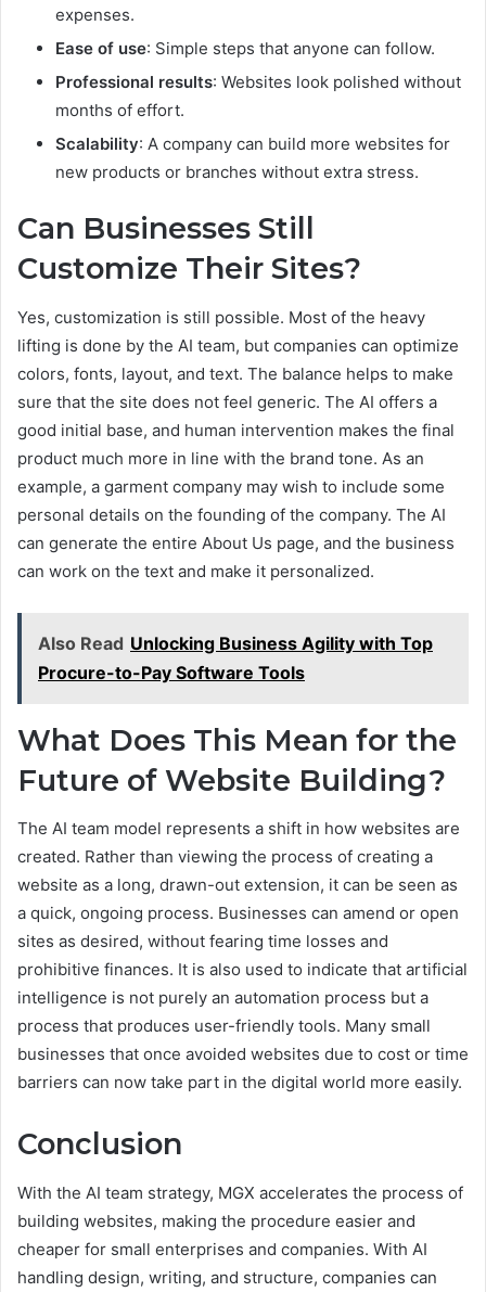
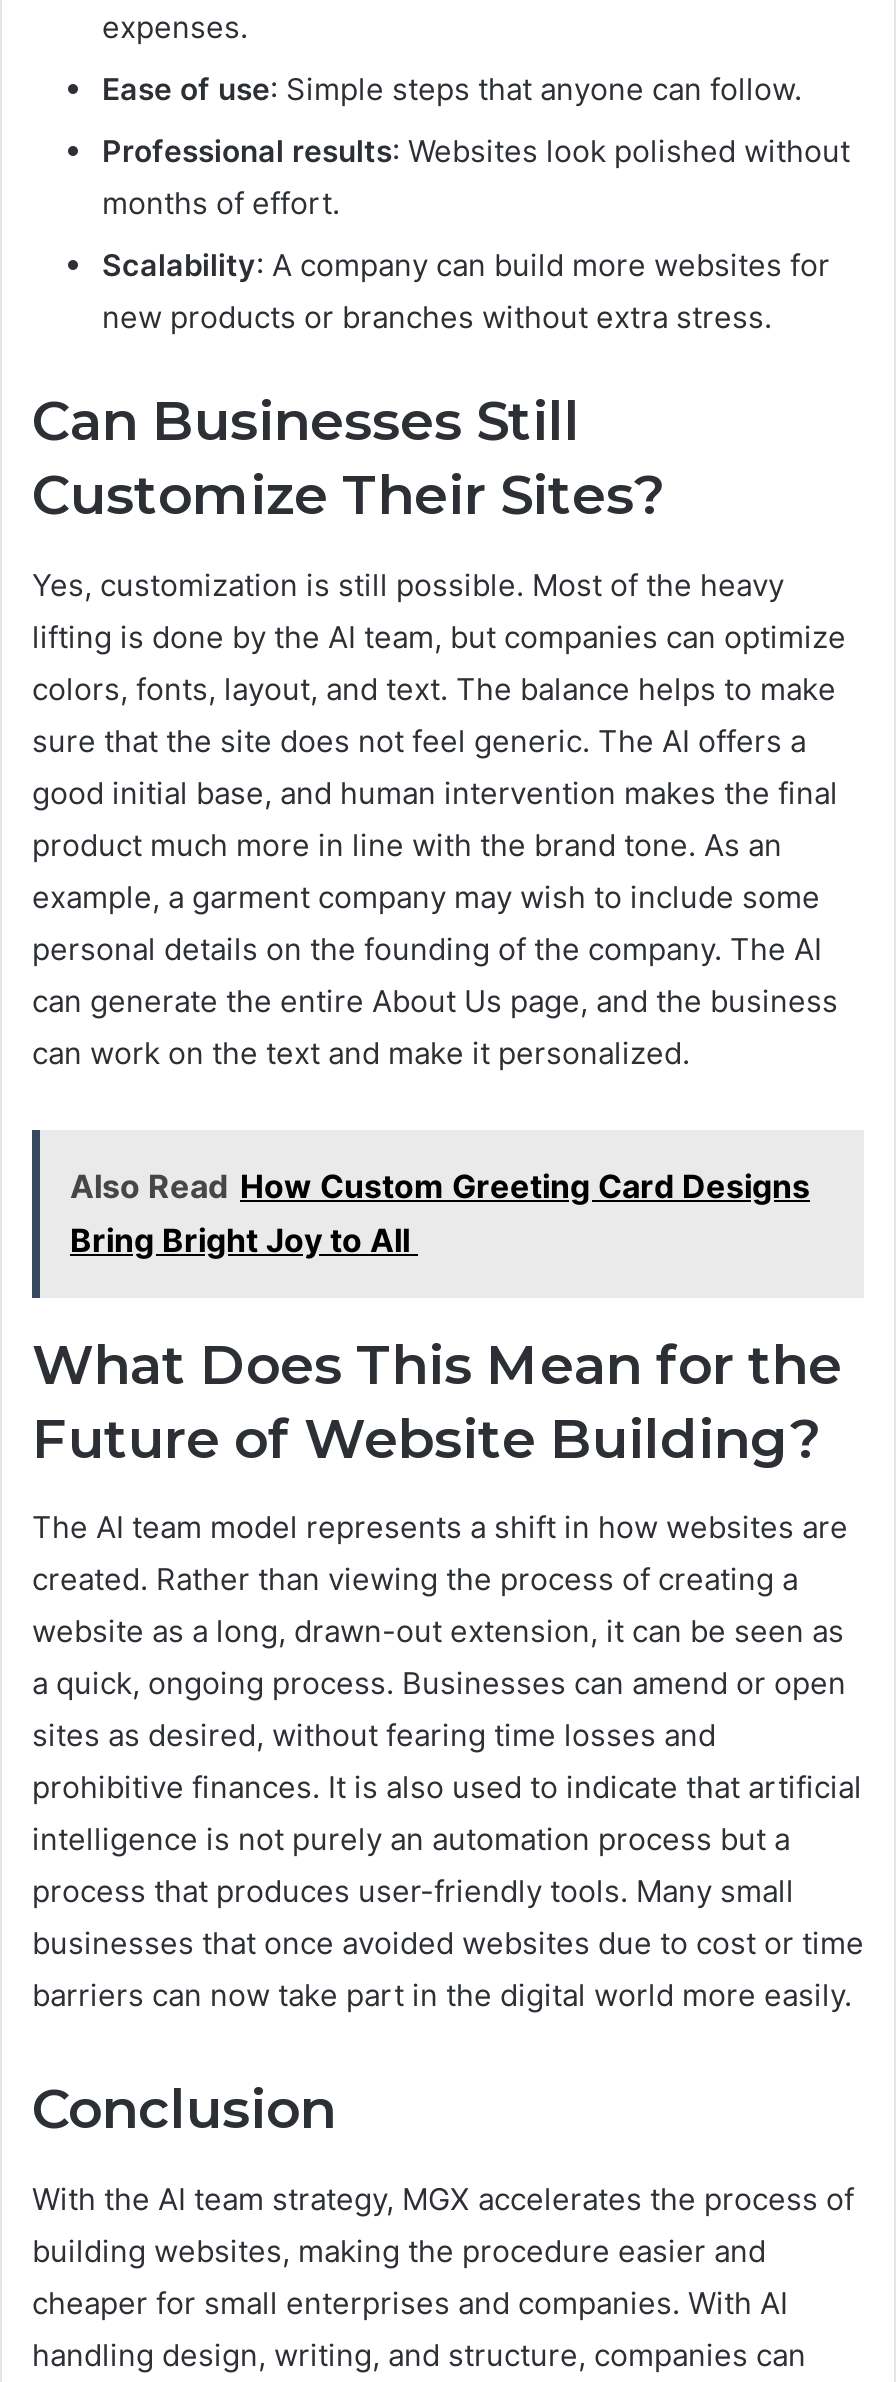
- Also Read Unlocking Business Agility with Top
- Procure-to-Pay Software Tools
+ Also Read How Custom Greeting Card Designs
+ Bring Bright Joy to All
